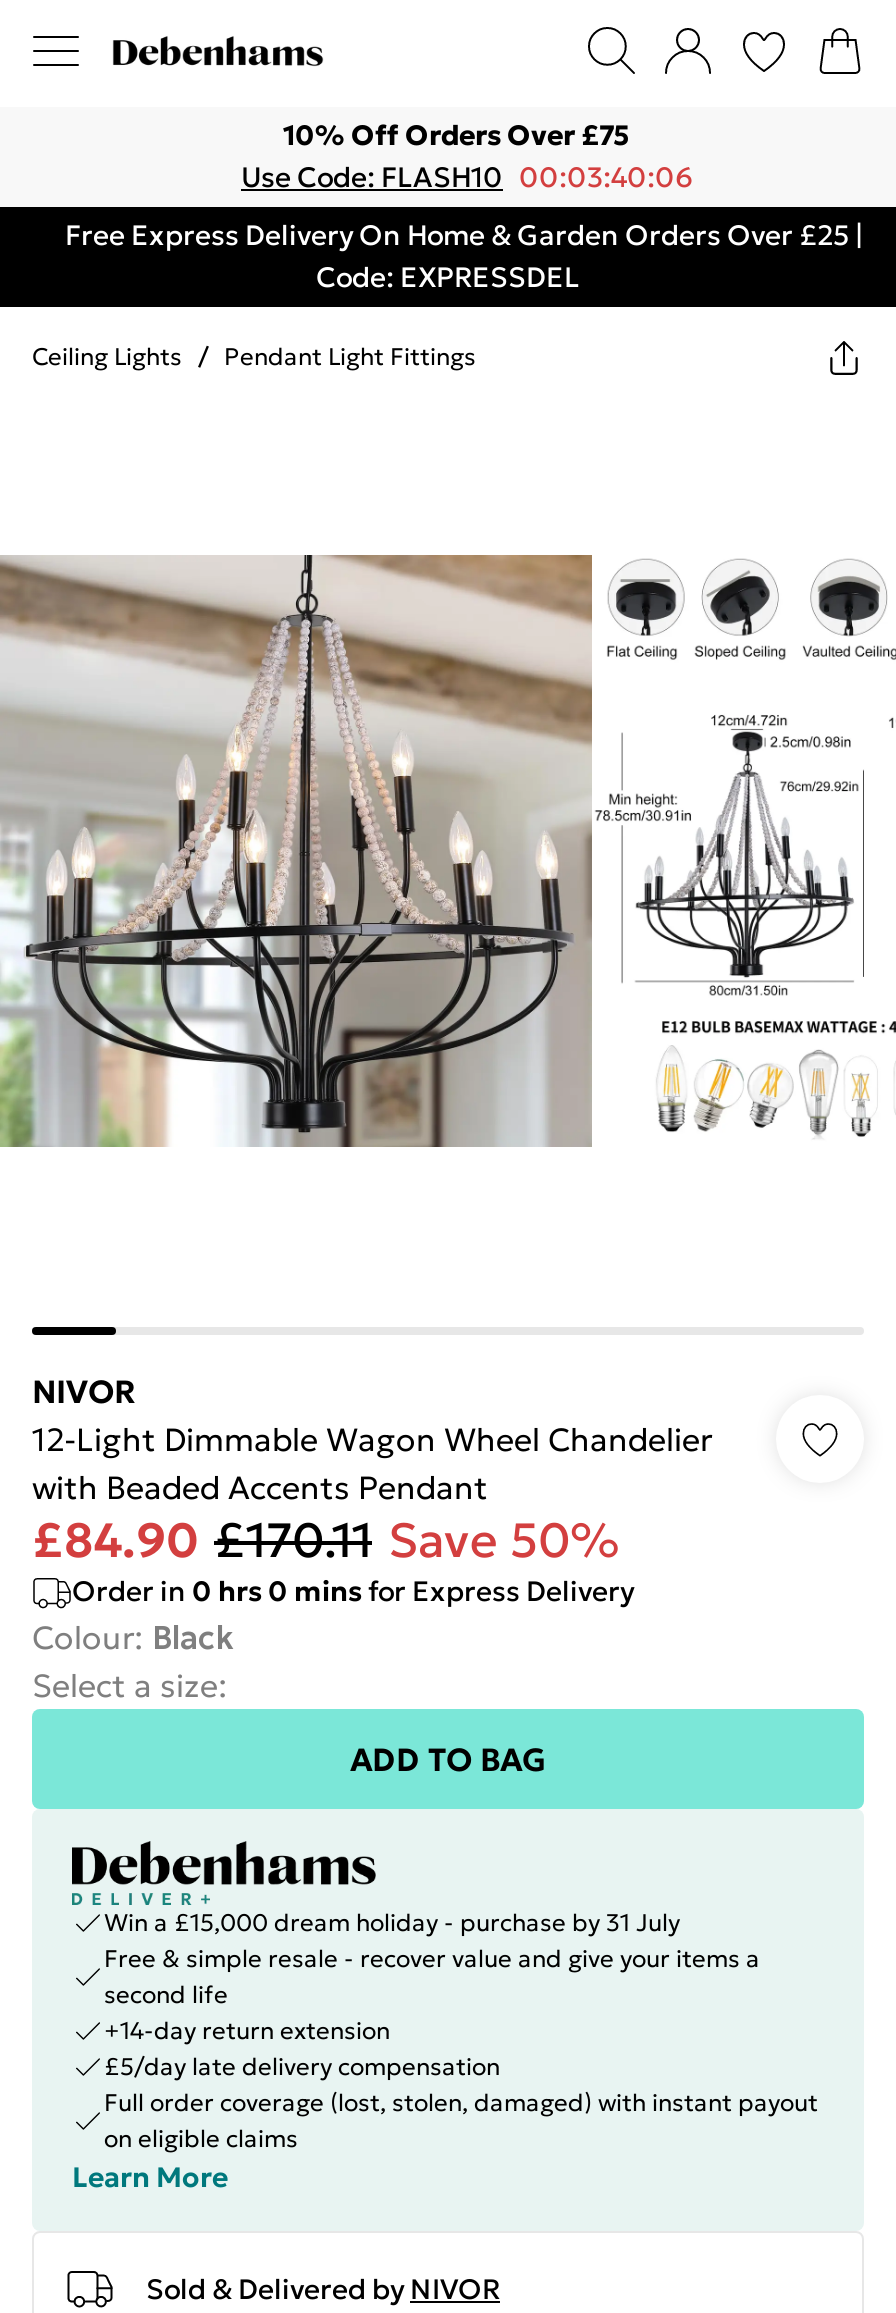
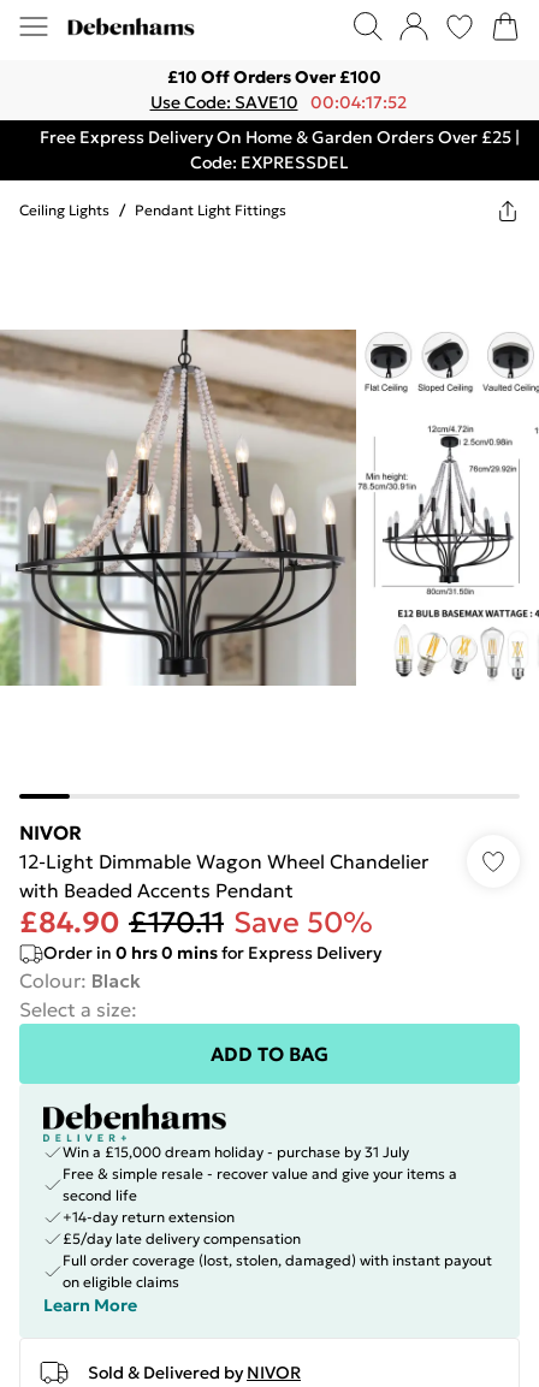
- 10% Off Orders Over £75
+ £10 Off Orders Over £100

- Use Code: FLASH10 00:03:40:06
+ Use Code: SAVE10 00:04:17:52
